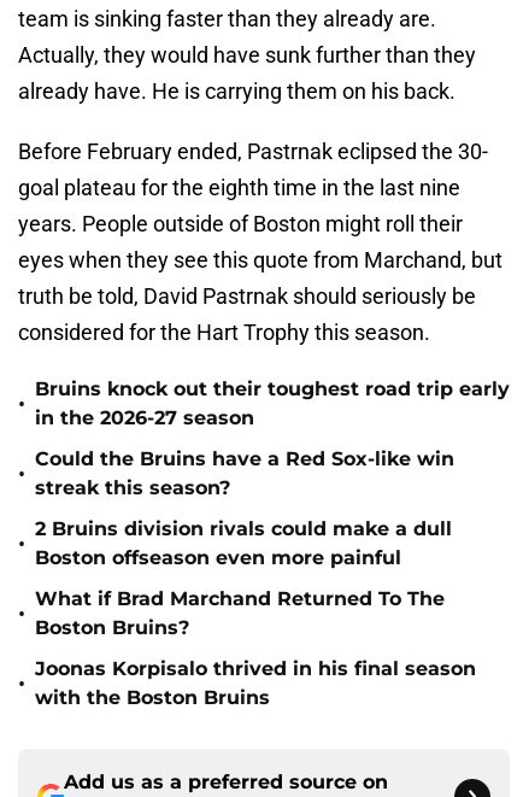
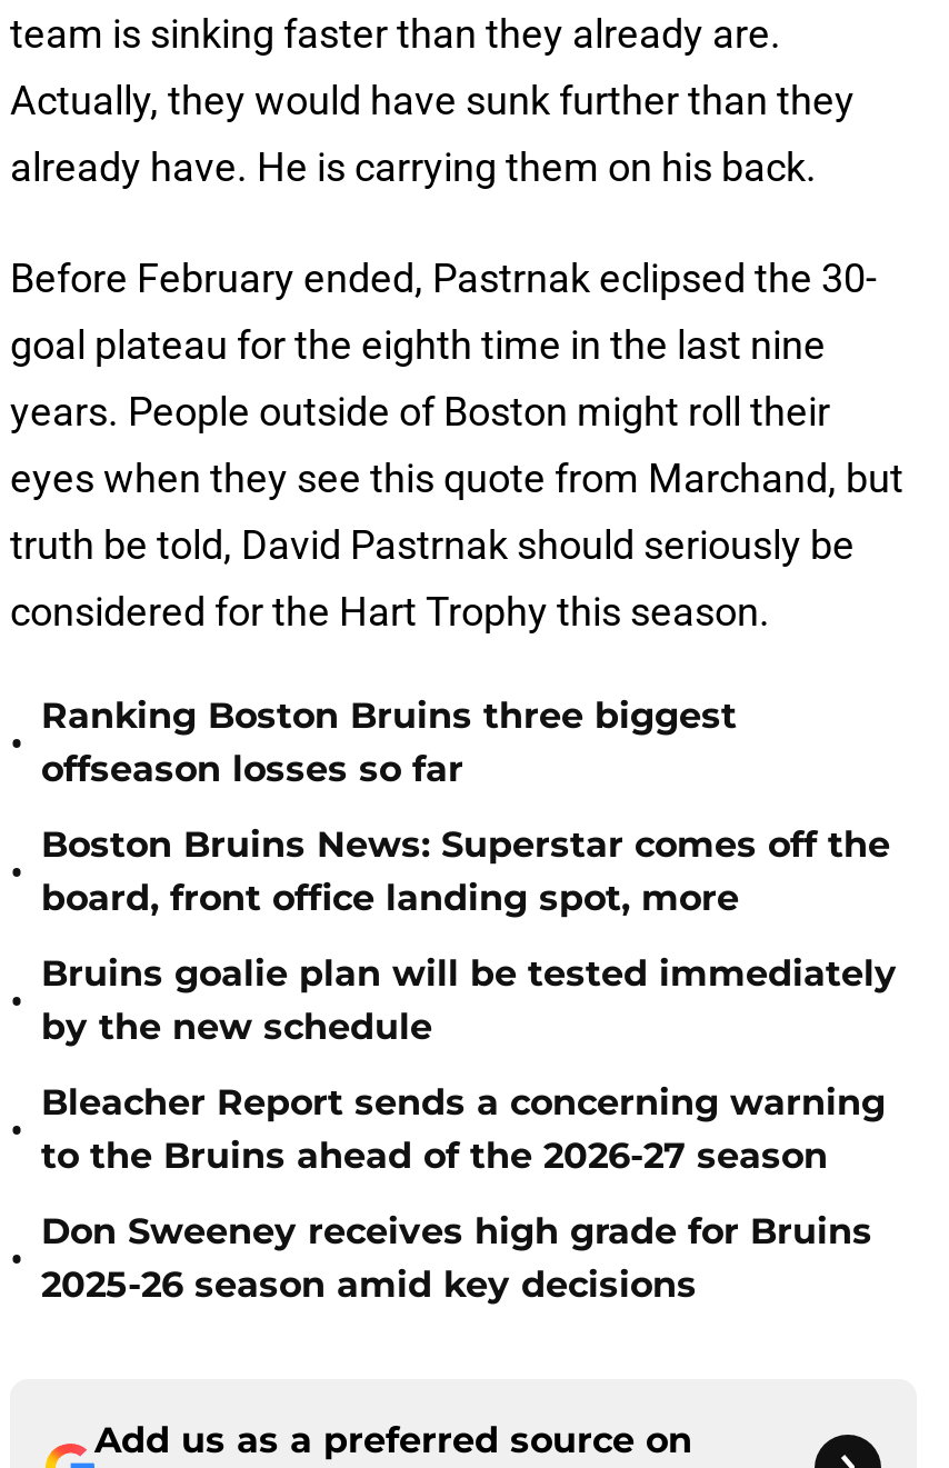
- Bruins knock out their toughest road trip early
- in the 2026-27 season
+ Ranking Boston Bruins three biggest
+ offseason losses so far

- Could the Bruins have a Red Sox-like win
- streak this season?
+ Boston Bruins News: Superstar comes off the
+ board, front office landing spot, more

- 2 Bruins division rivals could make a dull
- Boston offseason even more painful
+ Bruins goalie plan will be tested immediately
+ by the new schedule

- What if Brad Marchand Returned To The
- Boston Bruins?
+ Bleacher Report sends a concerning warning
+ to the Bruins ahead of the 2026-27 season

- Joonas Korpisalo thrived in his final season
- with the Boston Bruins
+ Don Sweeney receives high grade for Bruins
+ 2025-26 season amid key decisions
